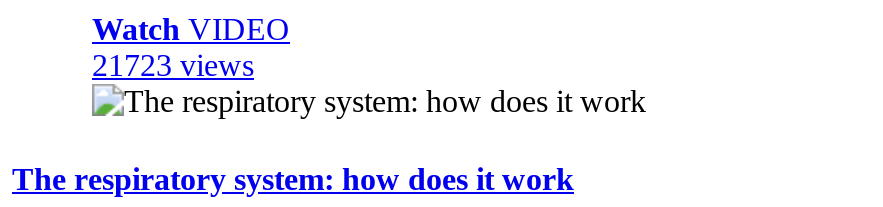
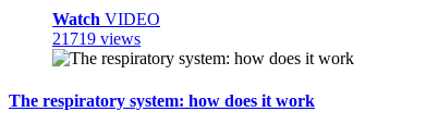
- 21723 views
+ 21719 views
